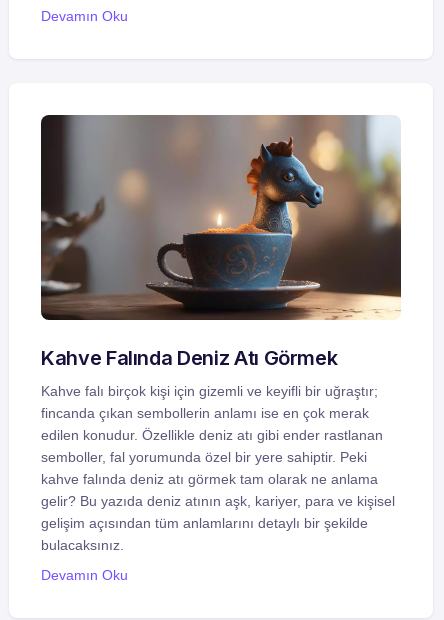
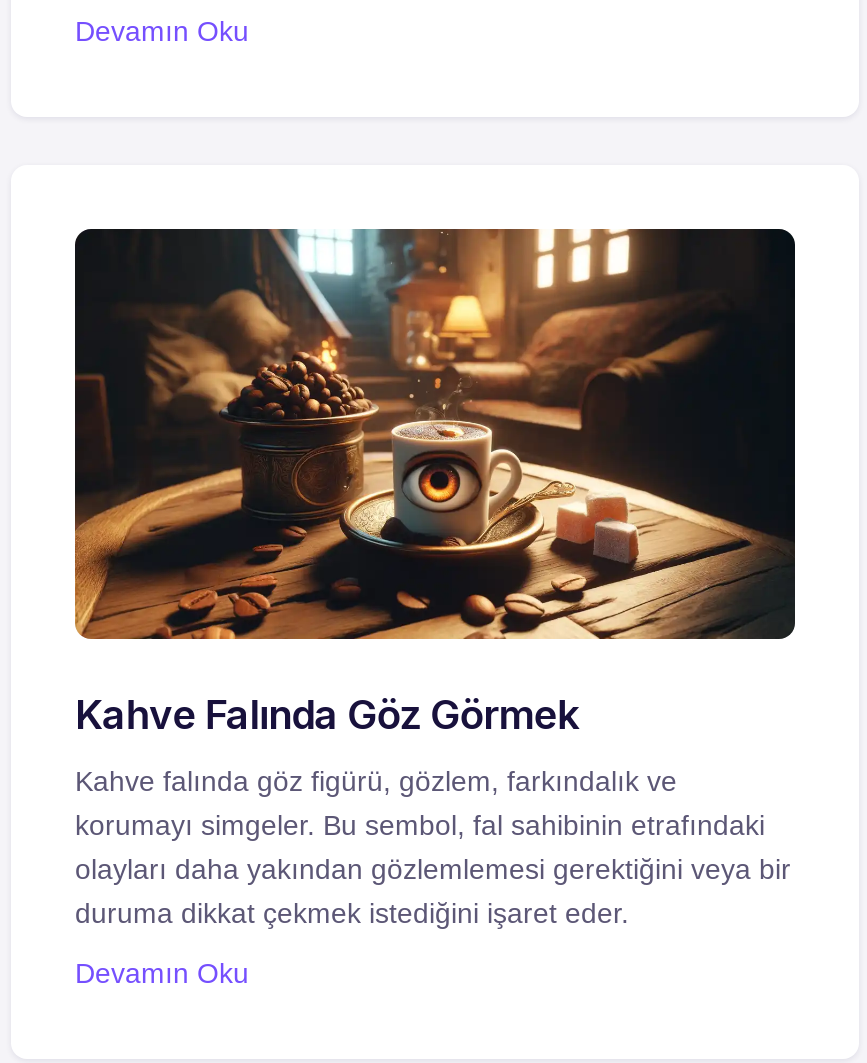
- [image]
- Kahve Falında Deniz Atı Görmek
+ [image]
+ Kahve Falında Göz Görmek

- Kahve falı birçok kişi için gizemli ve keyifli bir uğraştır;
- fincanda çıkan sembollerin anlamı ise en çok merak
- edilen konudur. Özellikle deniz atı gibi ender rastlanan
- semboller, fal yorumunda özel bir yere sahiptir. Peki
- kahve falında deniz atı görmek tam olarak ne anlama
- gelir? Bu yazıda deniz atının aşk, kariyer, para ve kişisel
- gelişim açısından tüm anlamlarını detaylı bir şekilde
- bulacaksınız.
+ Kahve falında göz figürü, gözlem, farkındalık ve
+ korumayı simgeler. Bu sembol, fal sahibinin etrafındaki
+ olayları daha yakından gözlemlemesi gerektiğini veya bir
+ duruma dikkat çekmek istediğini işaret eder.
